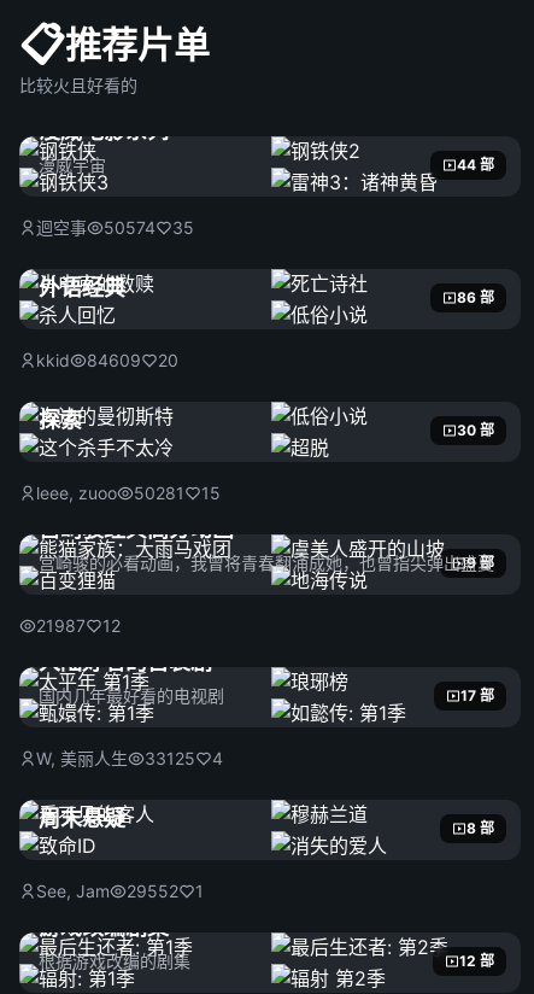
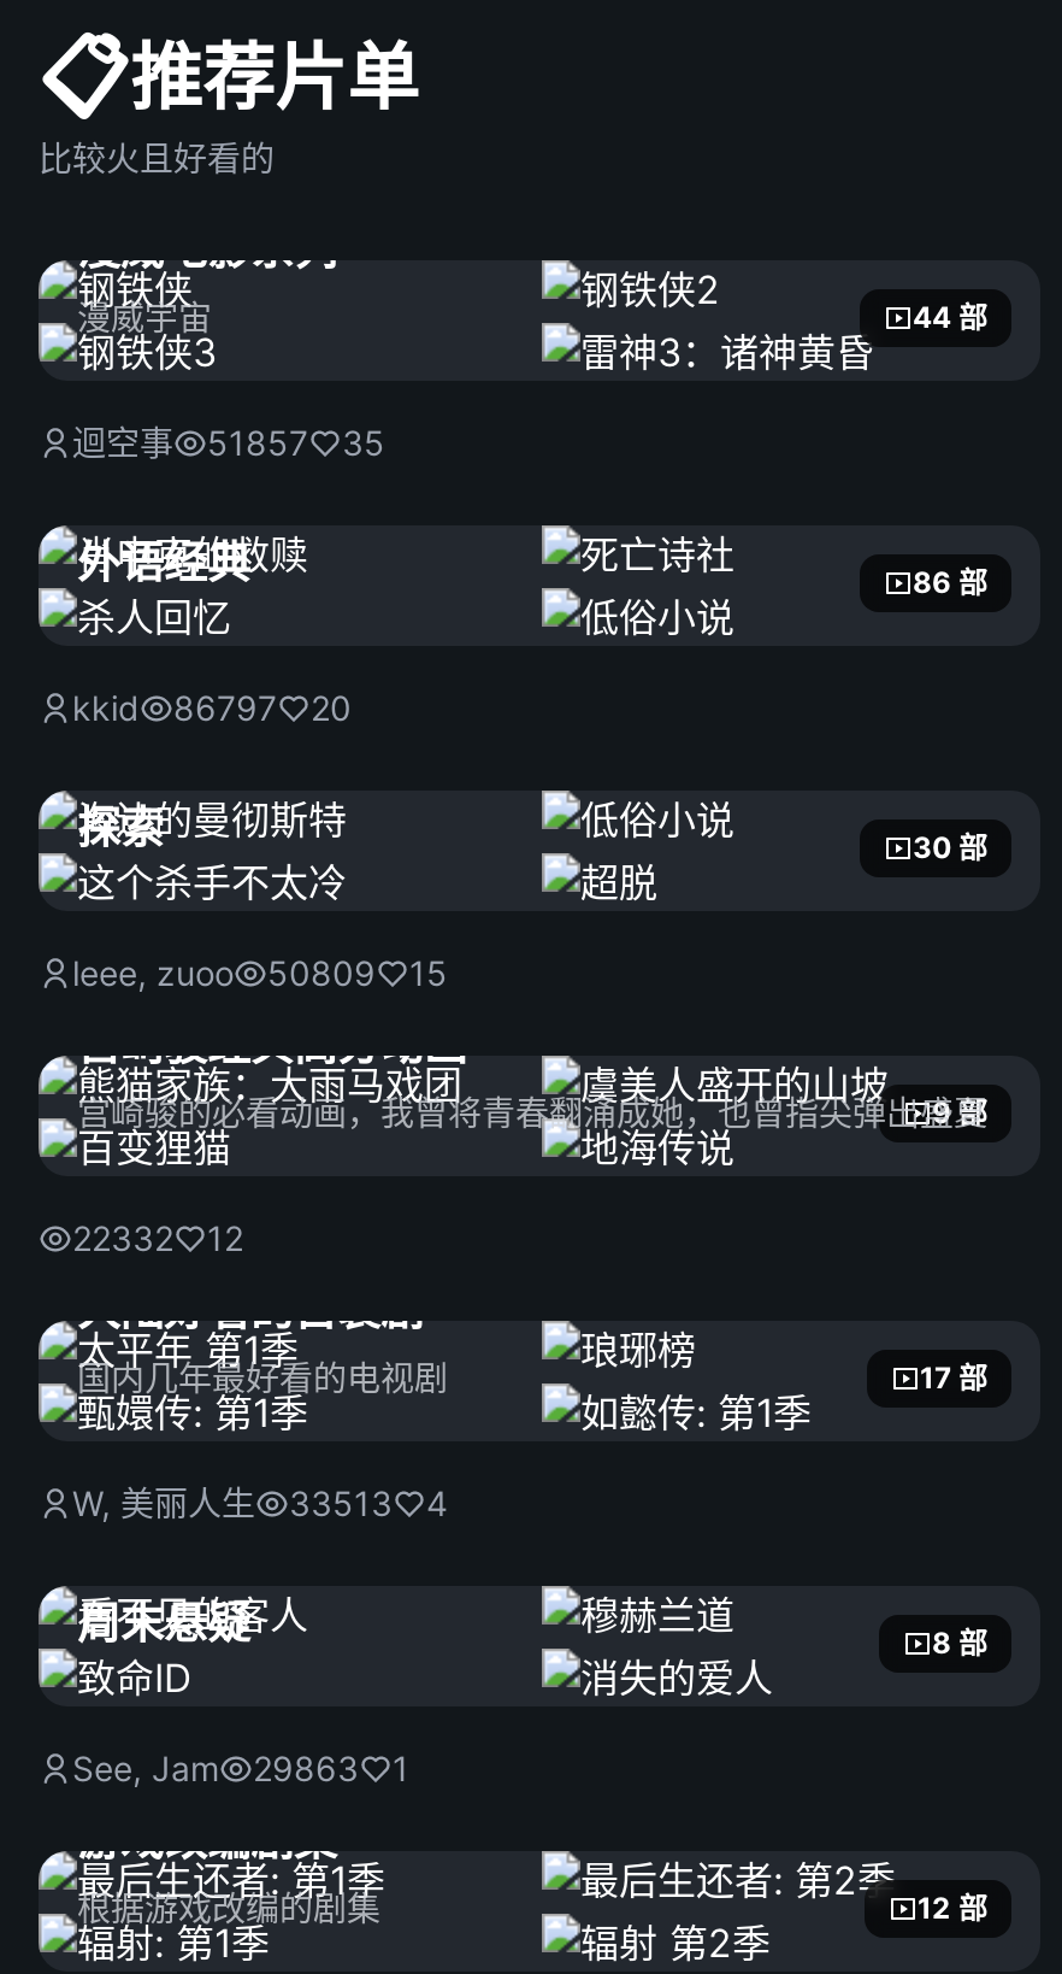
- 迴空事 50574 35
+ 迴空事 51857 35

- kkid 84609 20
+ kkid 86797 20

- leee, zuoo 50281 15
+ leee, zuoo 50809 15

- 21987 12
+ 22332 12

- W, 美丽人生 33125 4
+ W, 美丽人生 33513 4

- See, Jam 29552 1
+ See, Jam 29863 1
